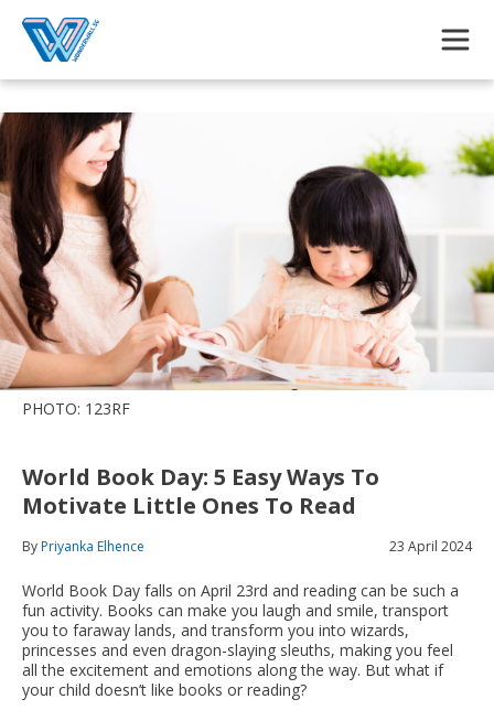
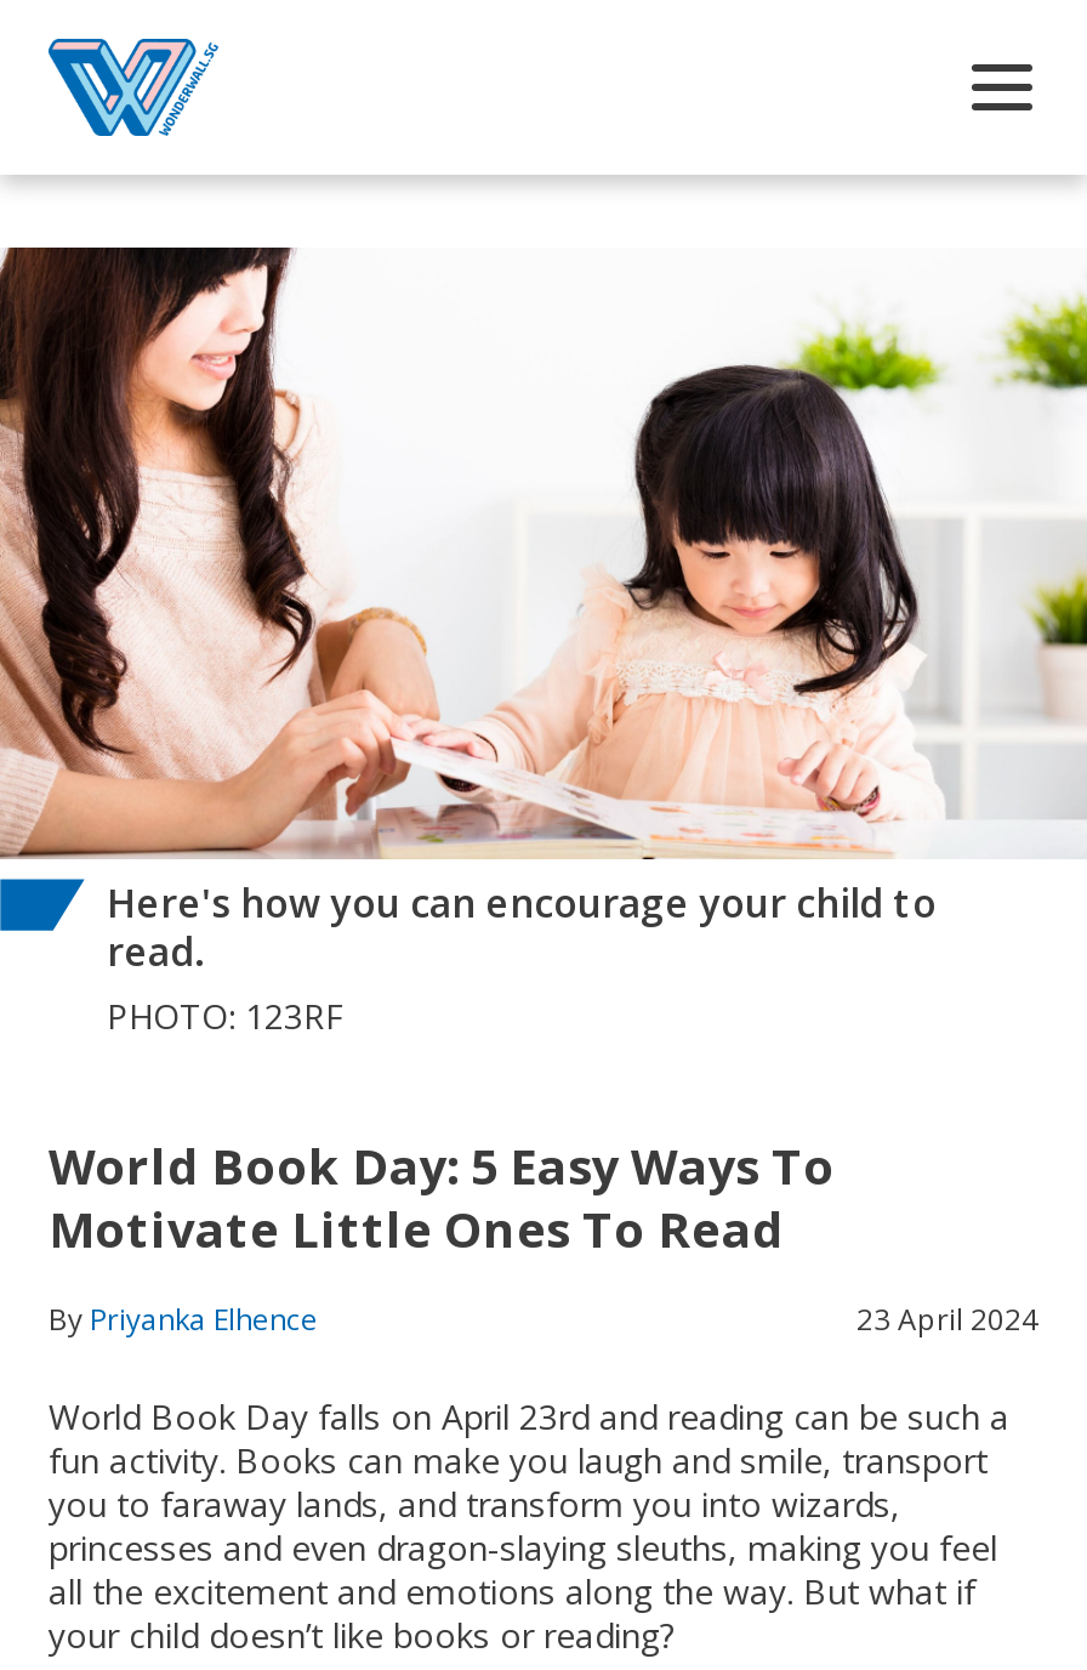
+ Here's how you can encourage your child to
+ read.
